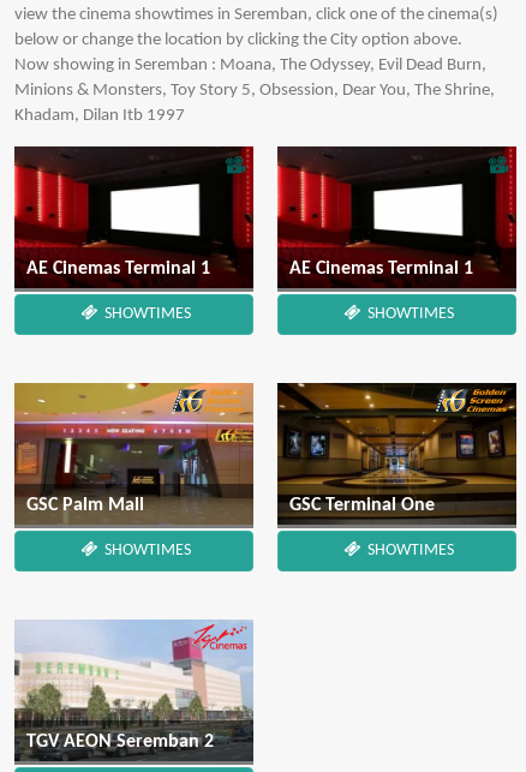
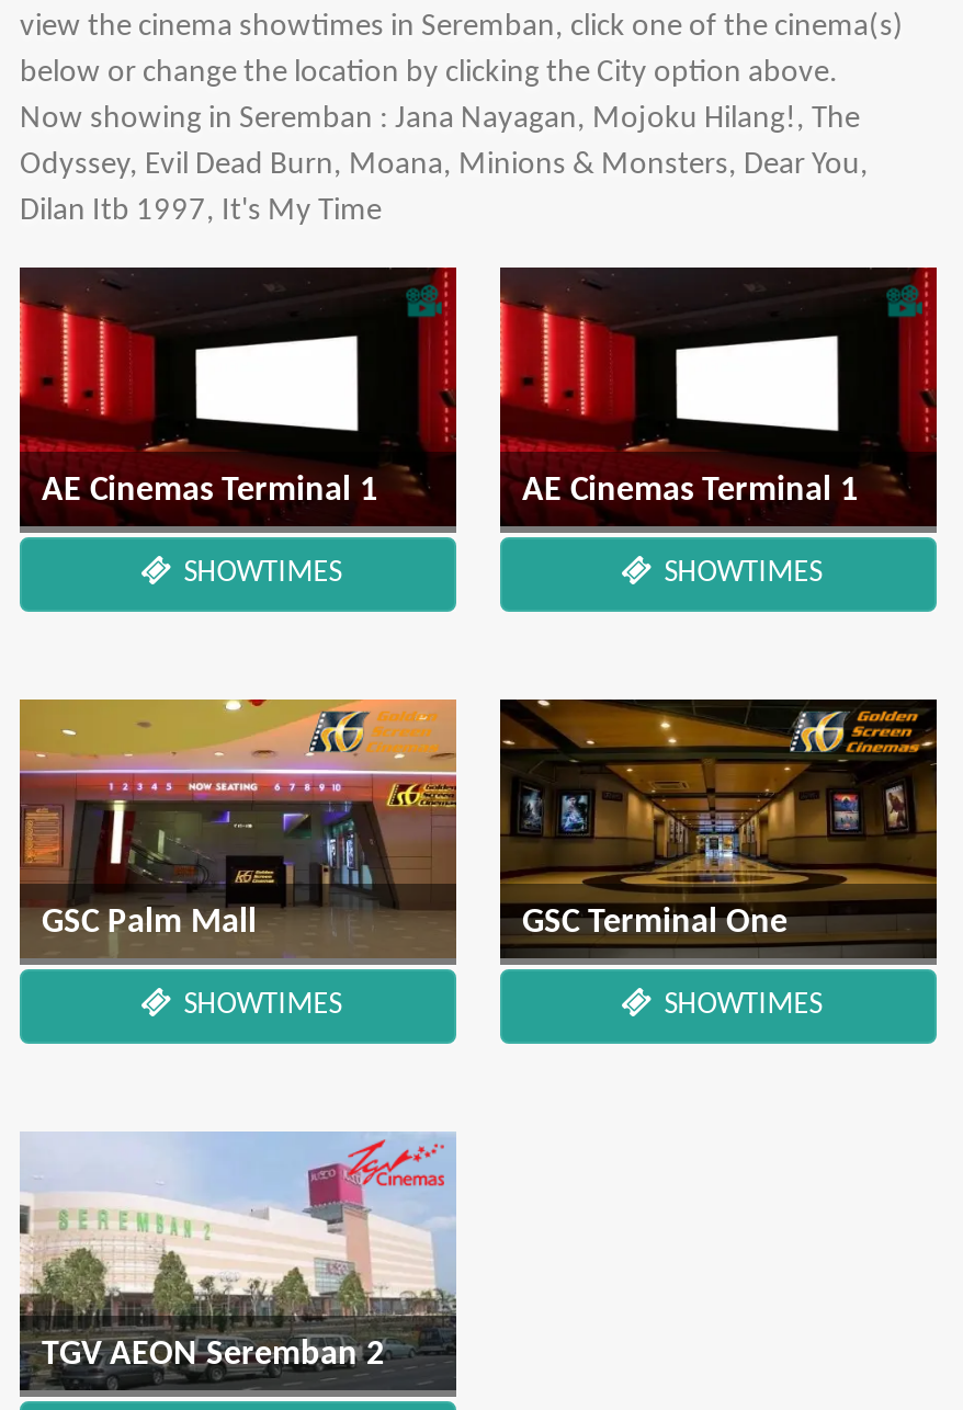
- Now showing in Seremban : Moana, The Odyssey, Evil Dead Burn,
- Minions & Monsters, Toy Story 5, Obsession, Dear You, The Shrine,
- Khadam, Dilan Itb 1997
+ Now showing in Seremban : Jana Nayagan, Mojoku Hilang!, The
+ Odyssey, Evil Dead Burn, Moana, Minions & Monsters, Dear You,
+ Dilan Itb 1997, It's My Time
